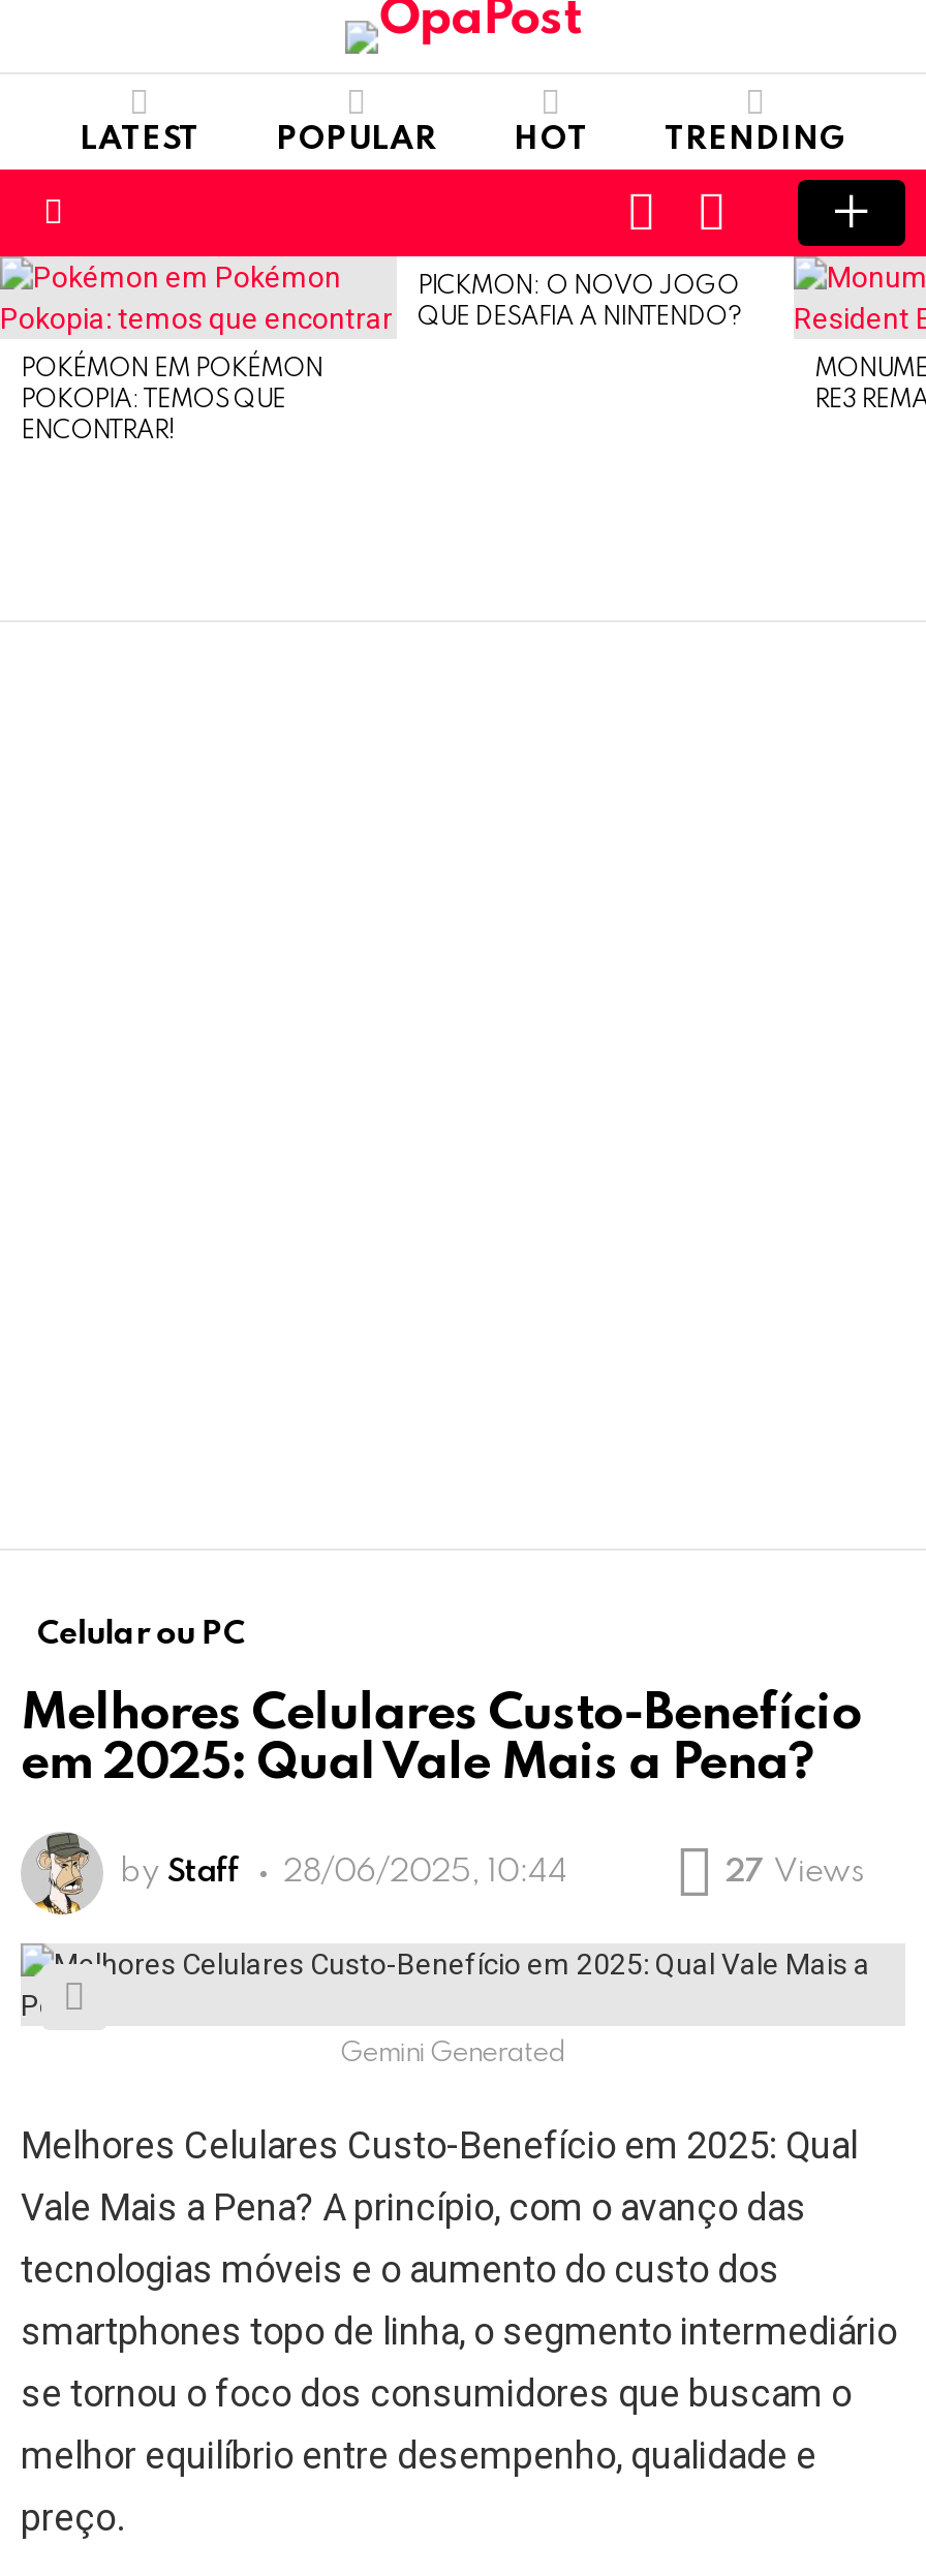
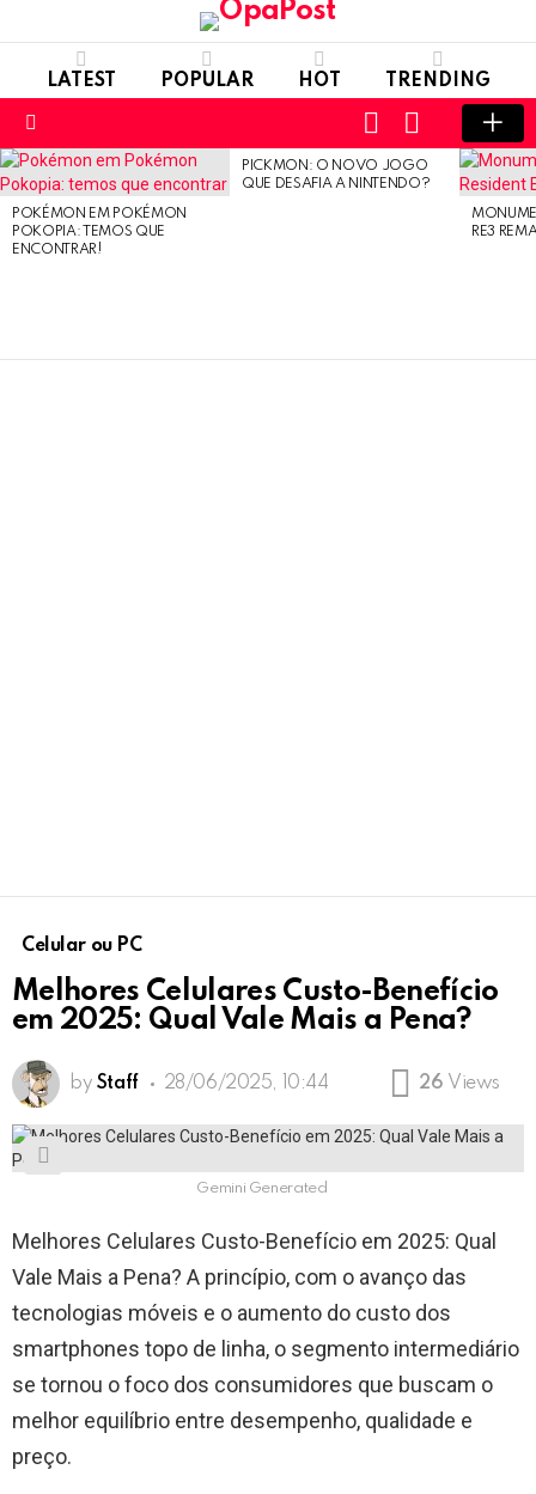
- 27 Views
+ 26 Views
